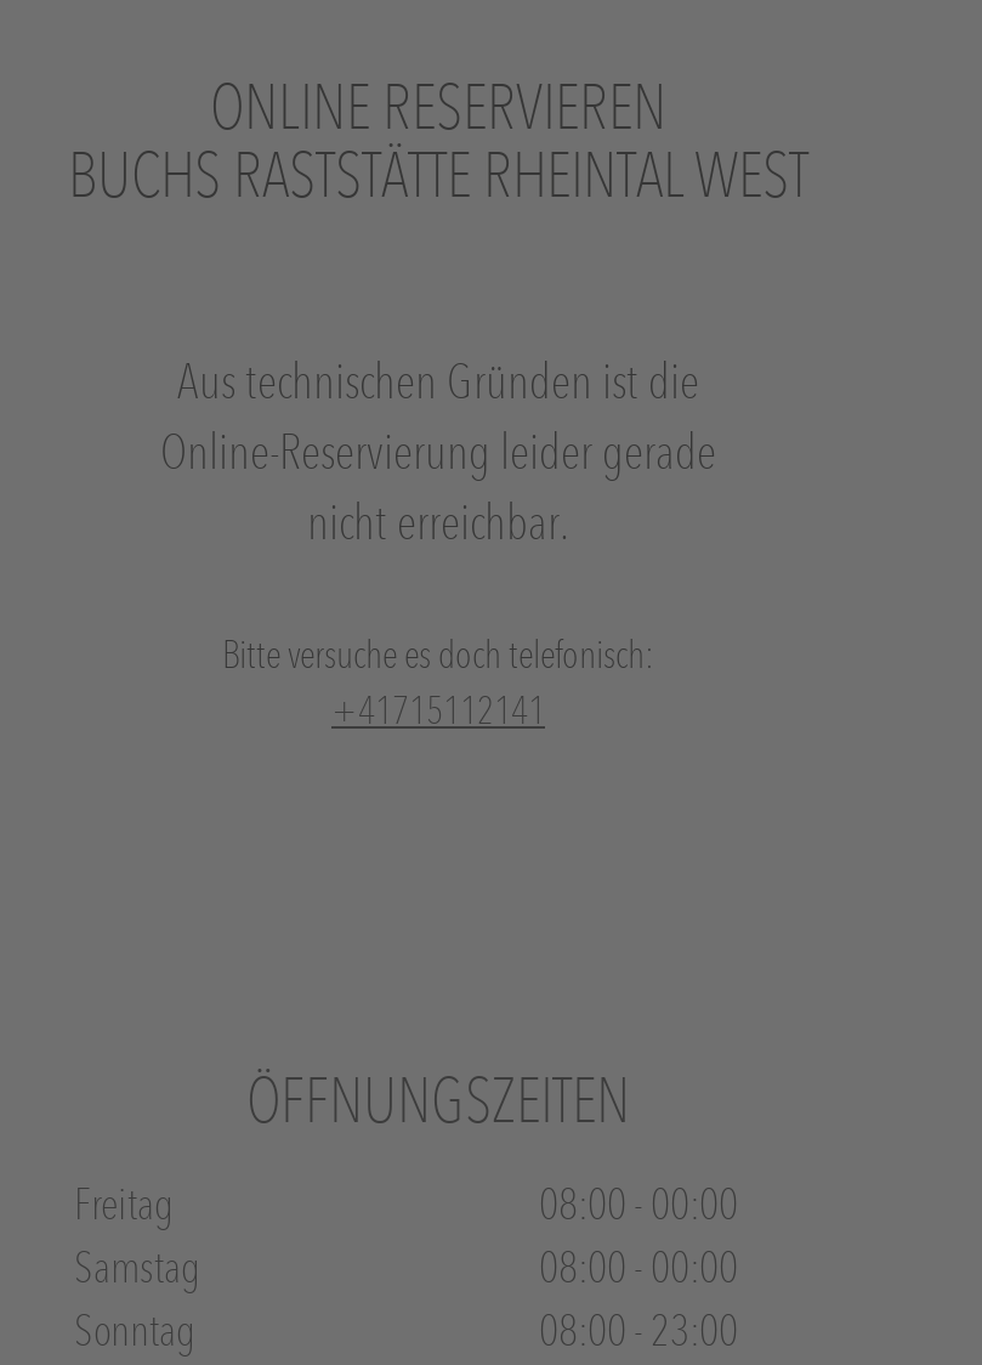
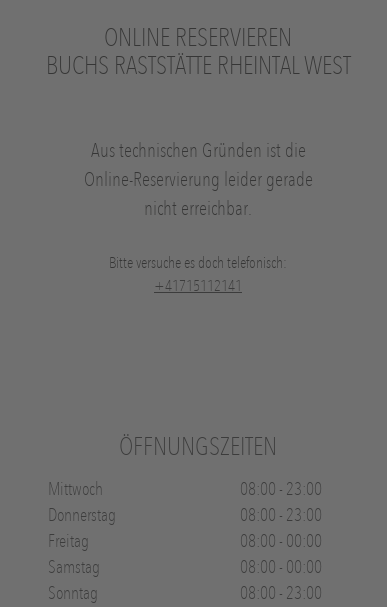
+ Mittwoch
+ 08:00 - 23:00
+ Donnerstag
+ 08:00 - 23:00
